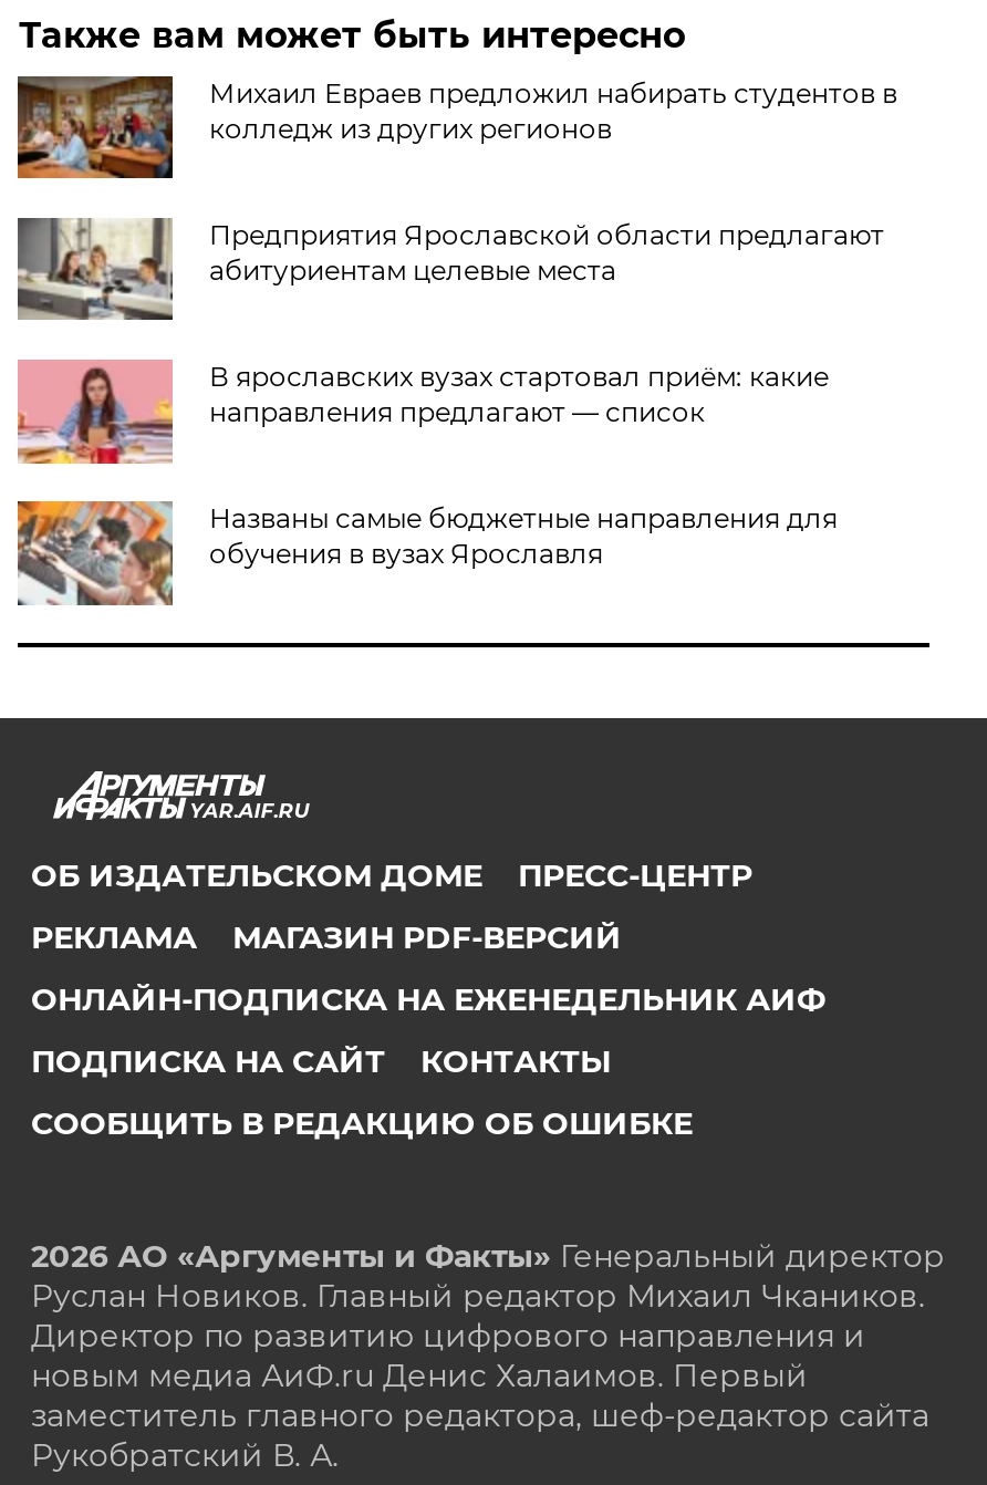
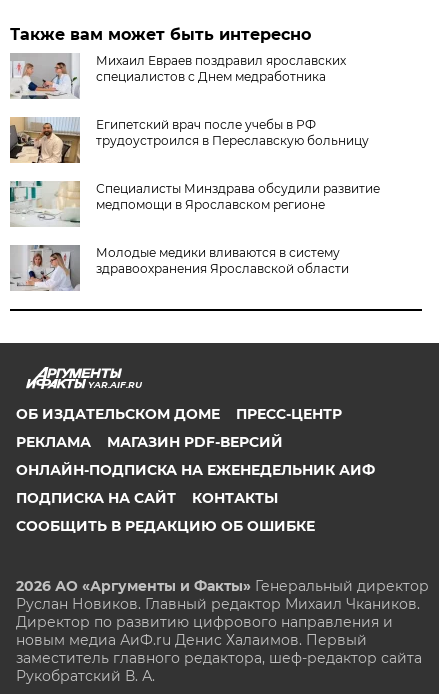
- [image]
- Михаил Евраев предложил набирать студентов в
- колледж из других регионов
+ [image]
+ Михаил Евраев поздравил ярославских
+ специалистов с Днем медработника

- [image]
- Предприятия Ярославской области предлагают
- абитуриентам целевые места
+ [image]
+ Египетский врач после учебы в РФ
+ трудоустроился в Переславскую больницу

- [image]
- В ярославских вузах стартовал приём: какие
- направления предлагают — список
+ [image]
+ Специалисты Минздрава обсудили развитие
+ медпомощи в Ярославском регионе

- [image]
- Названы самые бюджетные направления для
- обучения в вузах Ярославля
+ [image]
+ Молодые медики вливаются в систему
+ здравоохранения Ярославской области
